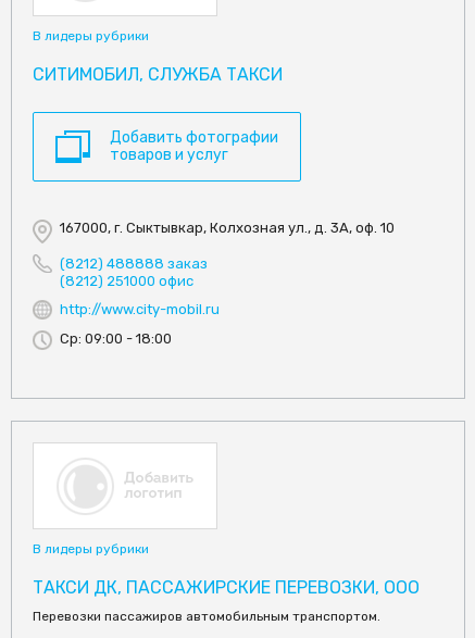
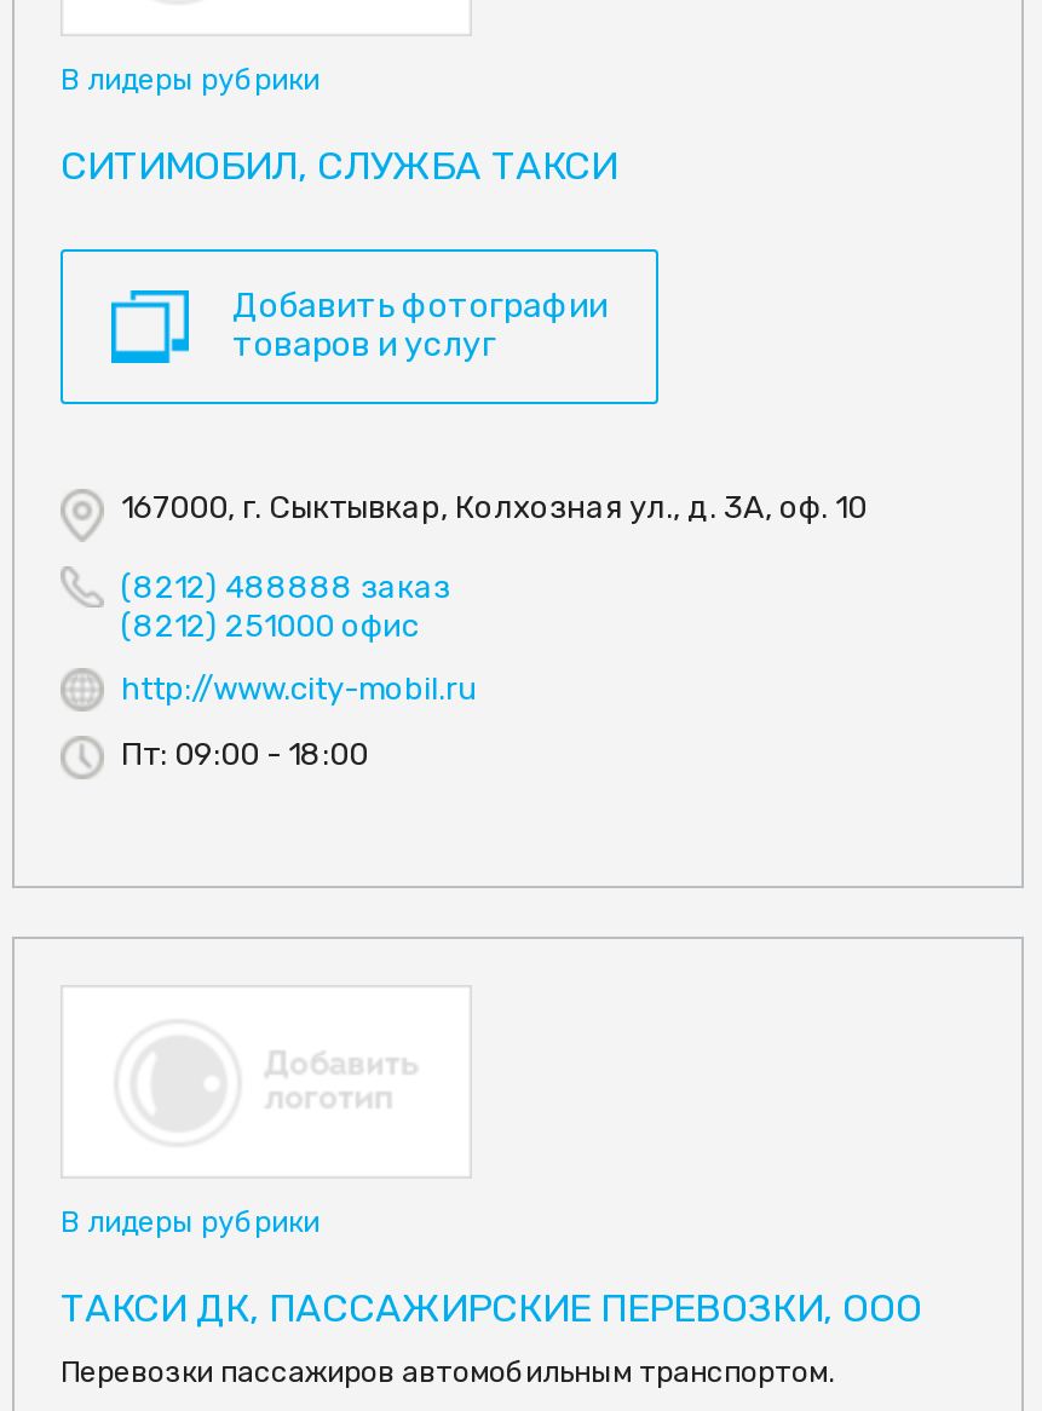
- Ср: 09:00 - 18:00
+ Пт: 09:00 - 18:00
